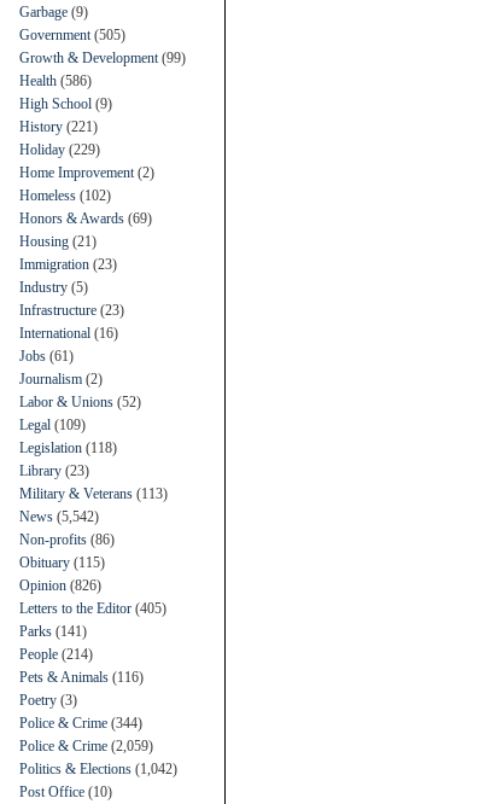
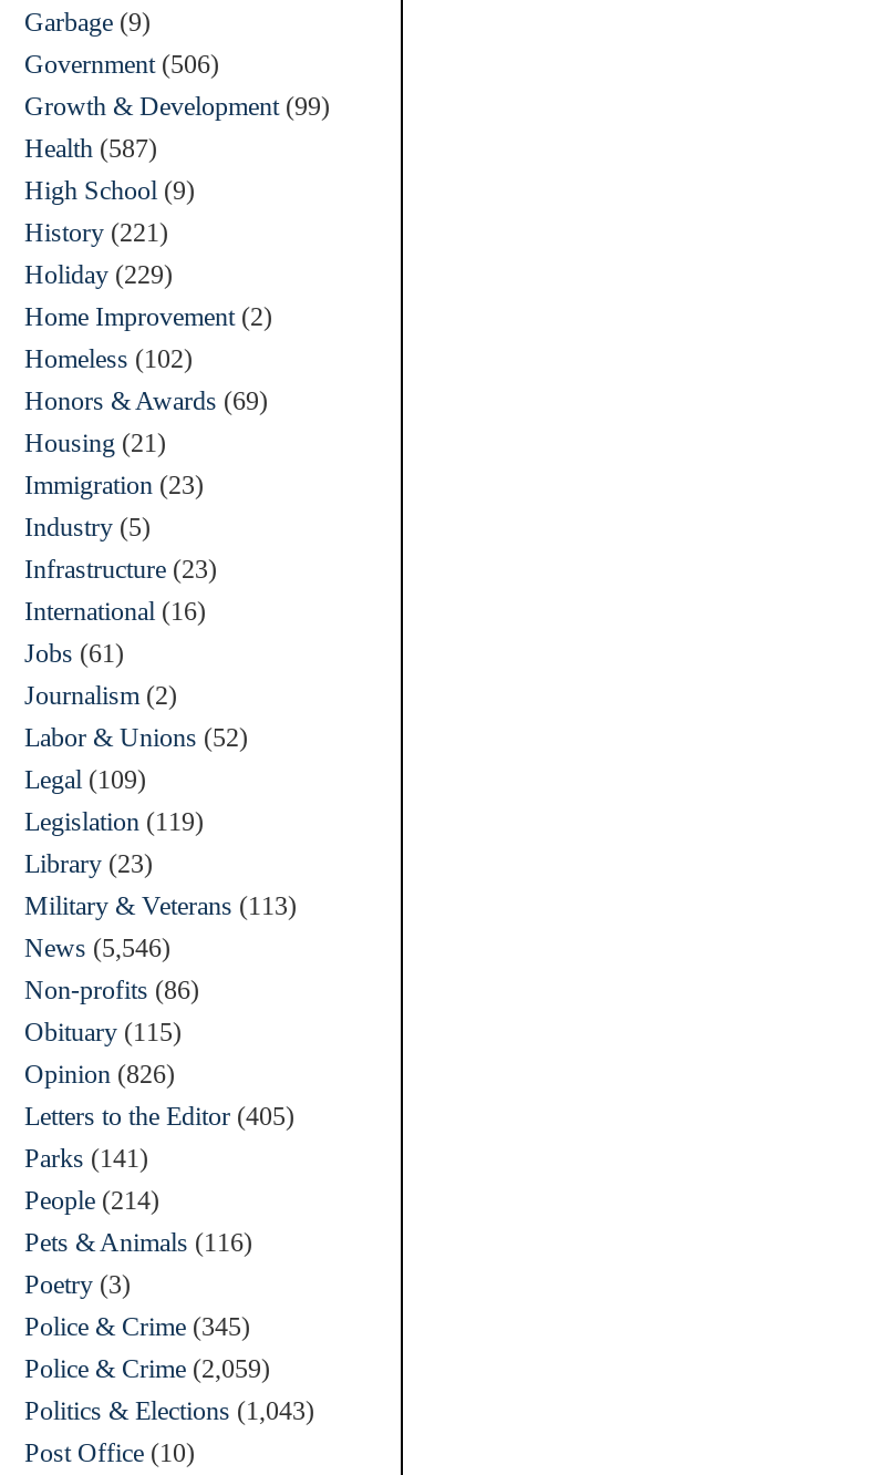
- Government (505)
+ Government (506)

- Health (586)
+ Health (587)

- Legislation (118)
+ Legislation (119)

- News (5,542)
+ News (5,546)

- Police & Crime (344)
+ Police & Crime (345)

- Politics & Elections (1,042)
+ Politics & Elections (1,043)
